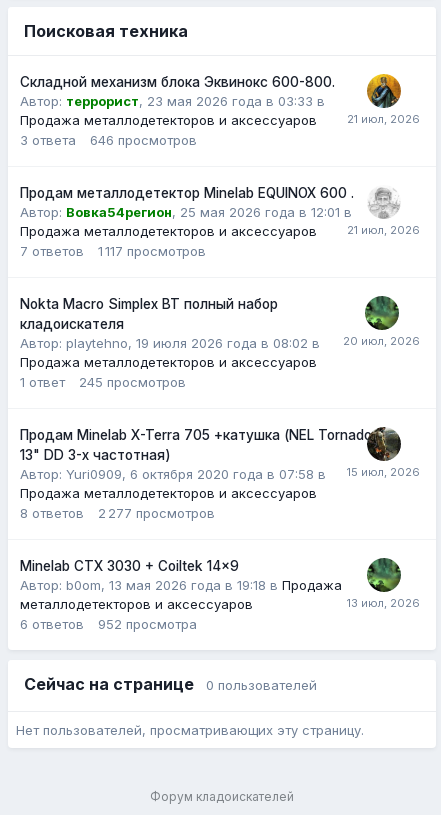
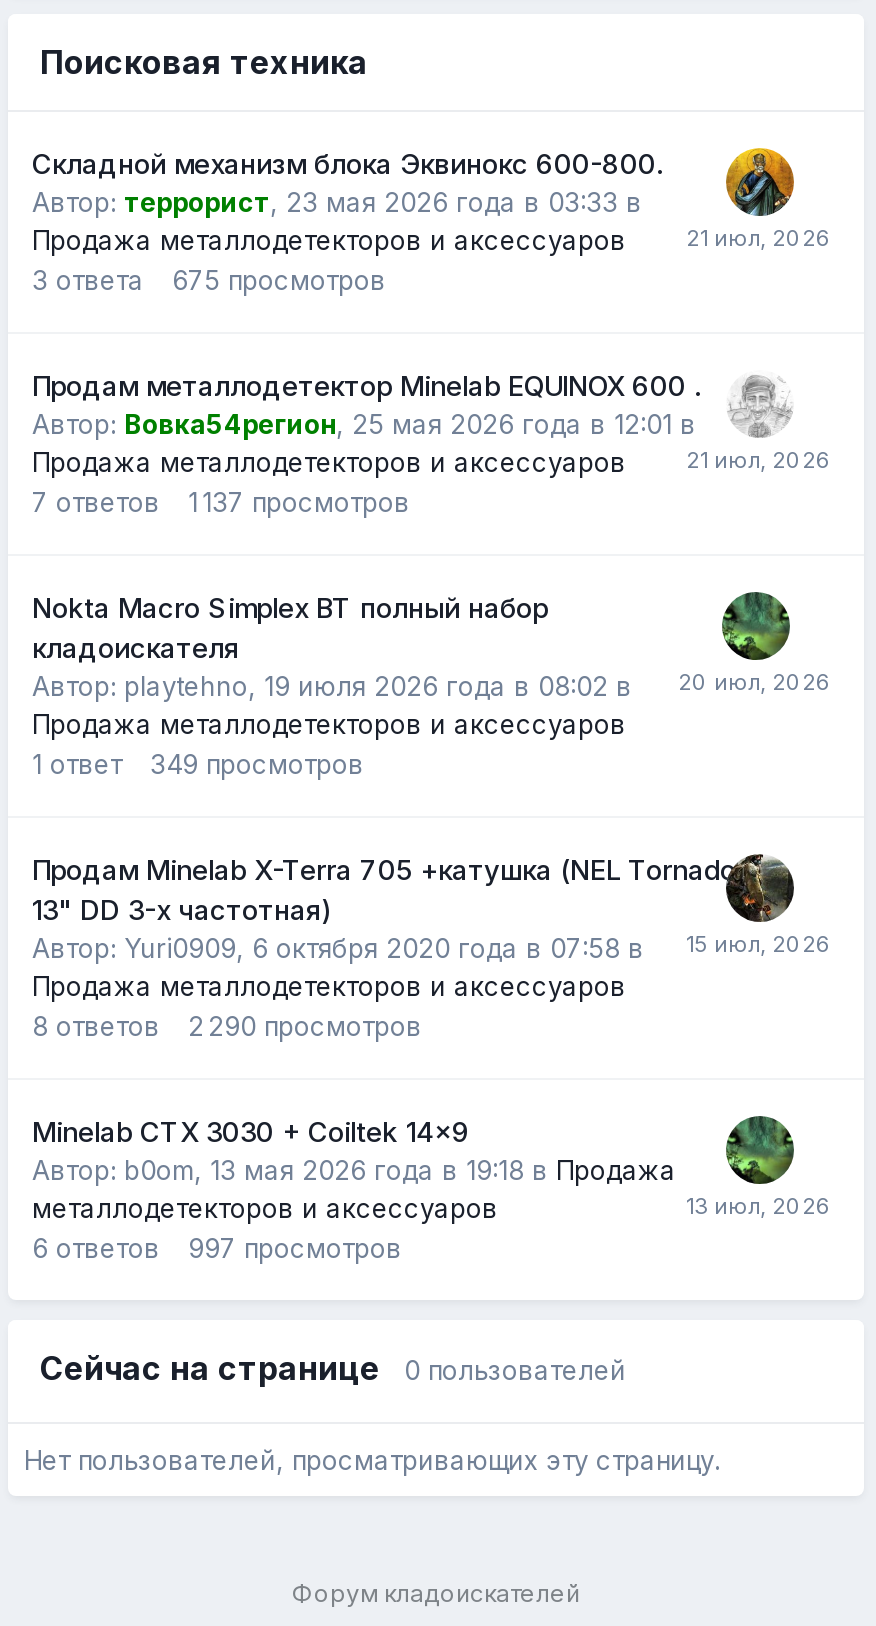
- 646 просмотров
+ 675 просмотров

- 7 ответов 1 117 просмотров
+ 7 ответов 1 137 просмотров

- 1 ответ 245 просмотров
+ 1 ответ 349 просмотров

- 8 ответов 2 277 просмотров
+ 8 ответов 2 290 просмотров

- 6 ответов 952 просмотра
+ 6 ответов 997 просмотров
